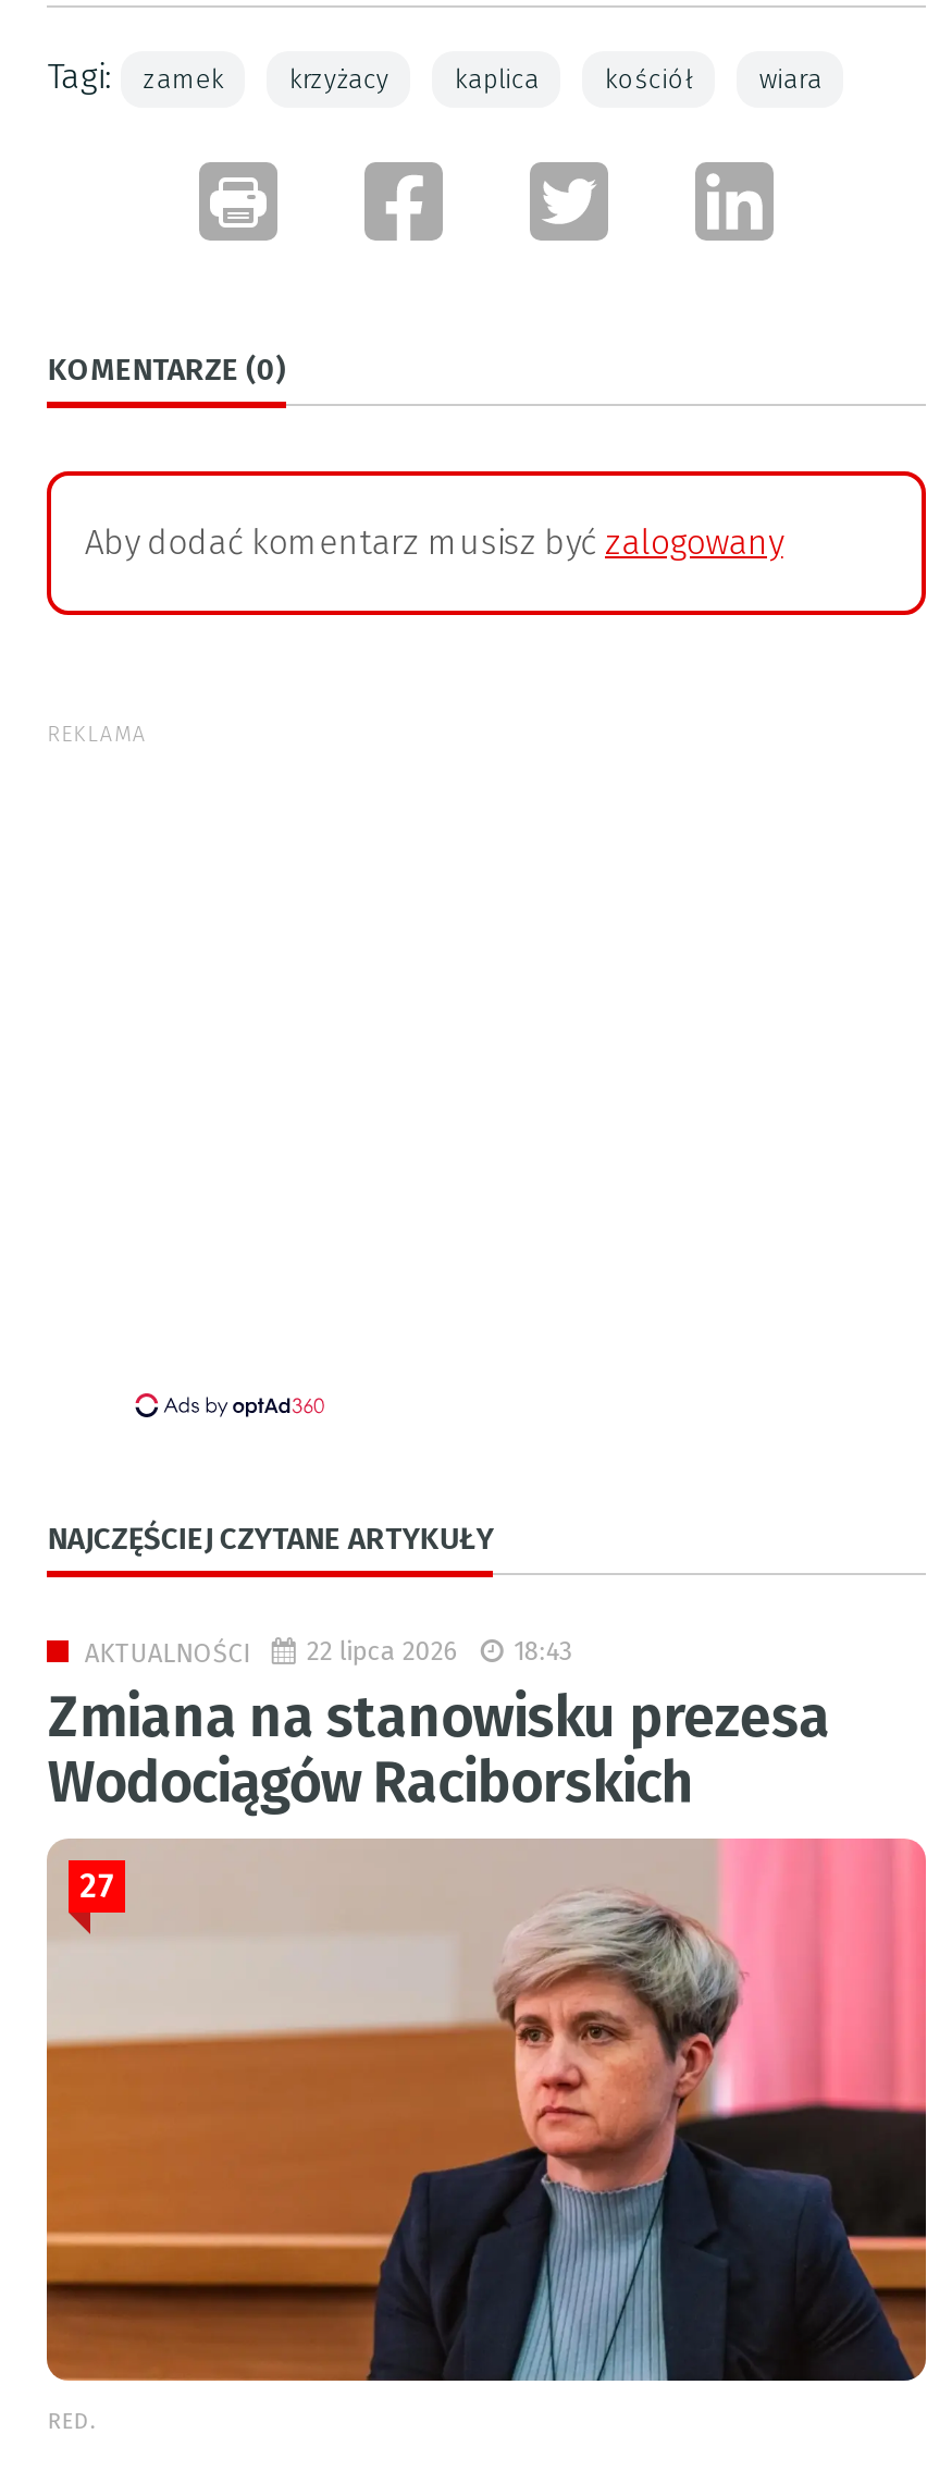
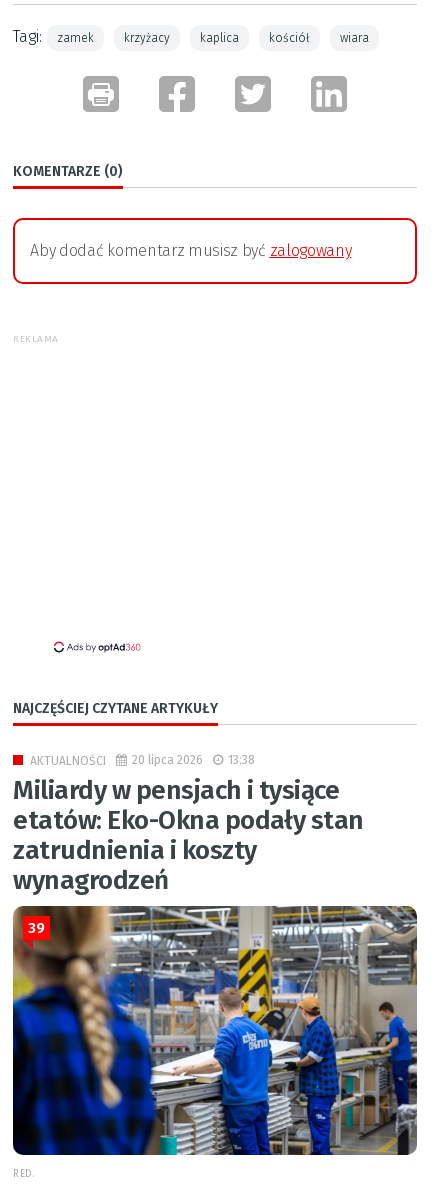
- 22 lipca 2026
- 18:43
- Zmiana na stanowisku prezesa
- Wodociągów Raciborskich
+ 20 lipca 2026
+ 13:38
+ Miliardy w pensjach i tysiące
+ etatów: Eko-Okna podały stan
+ zatrudnienia i koszty
+ wynagrodzeń

- [image]
- 27
+ [image]
+ 39
